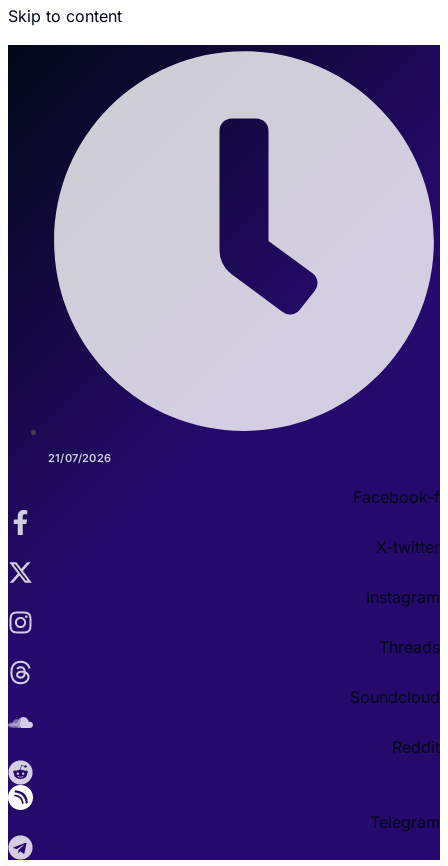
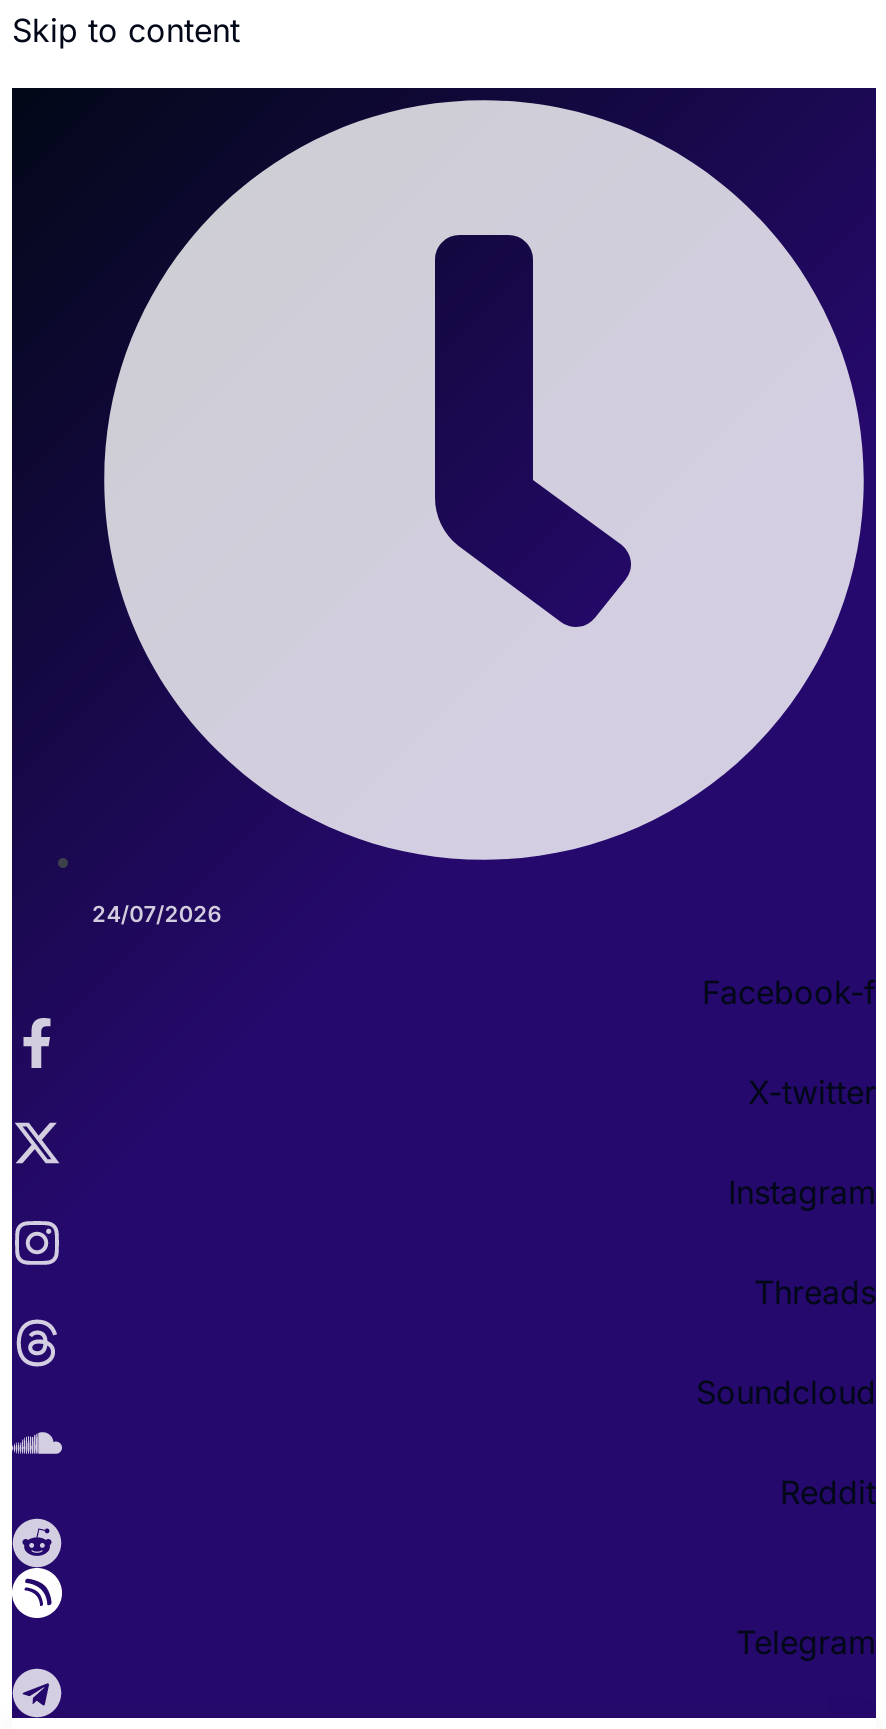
- 21/07/2026
+ 24/07/2026
